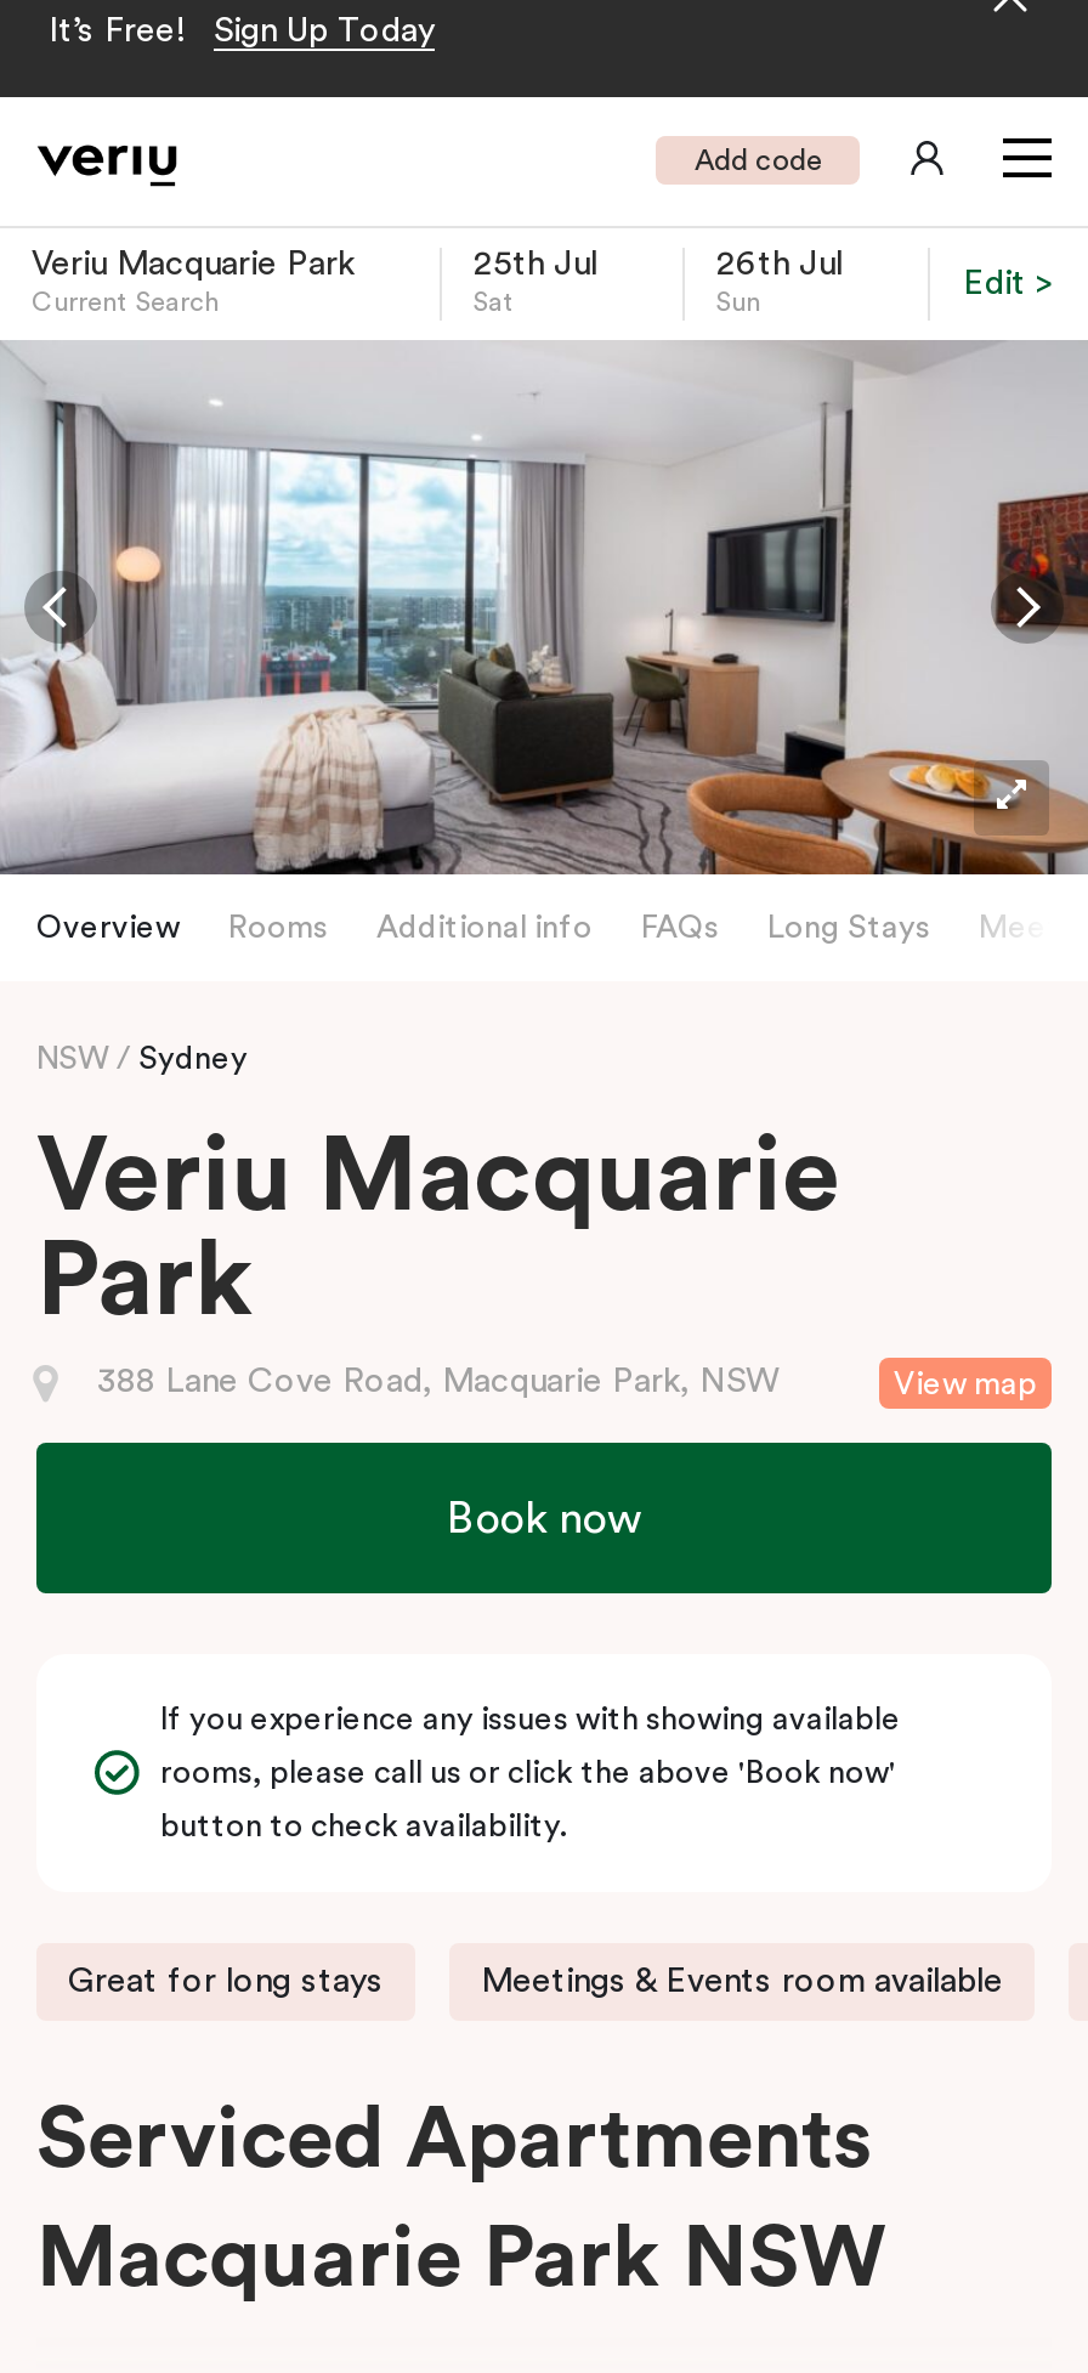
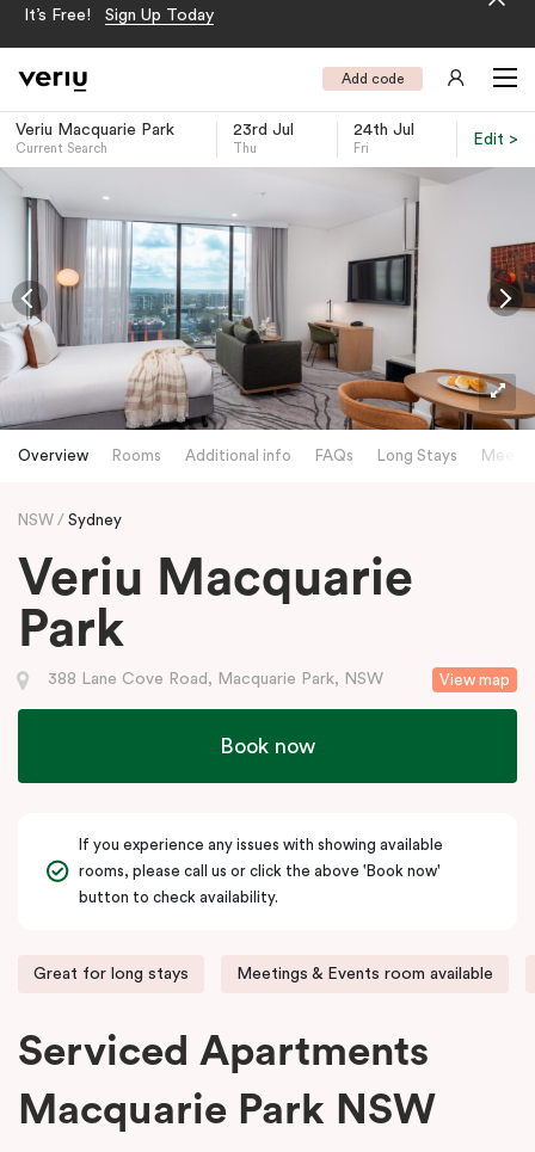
- 25th Jul
- Sat
+ 23rd Jul
+ Thu

- 26th Jul
- Sun
+ 24th Jul
+ Fri
